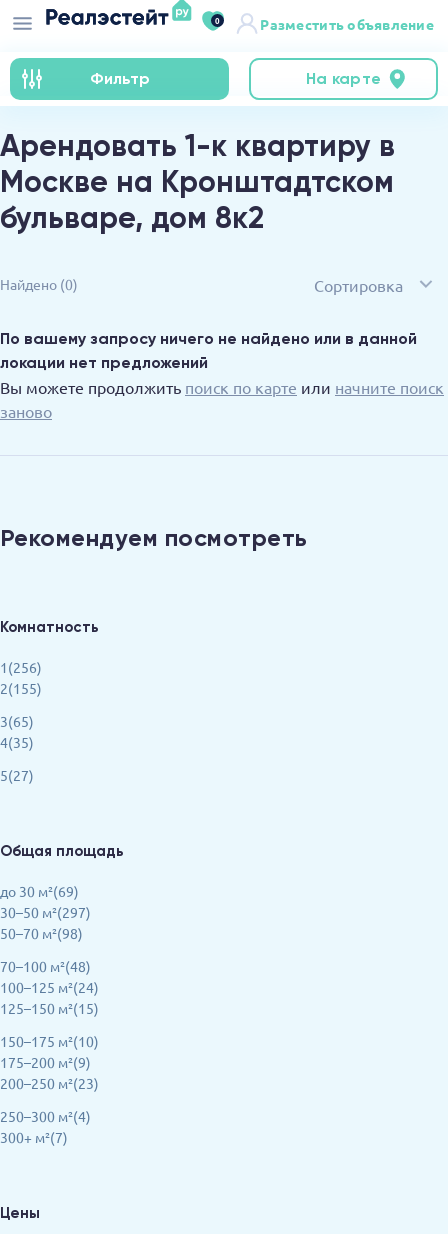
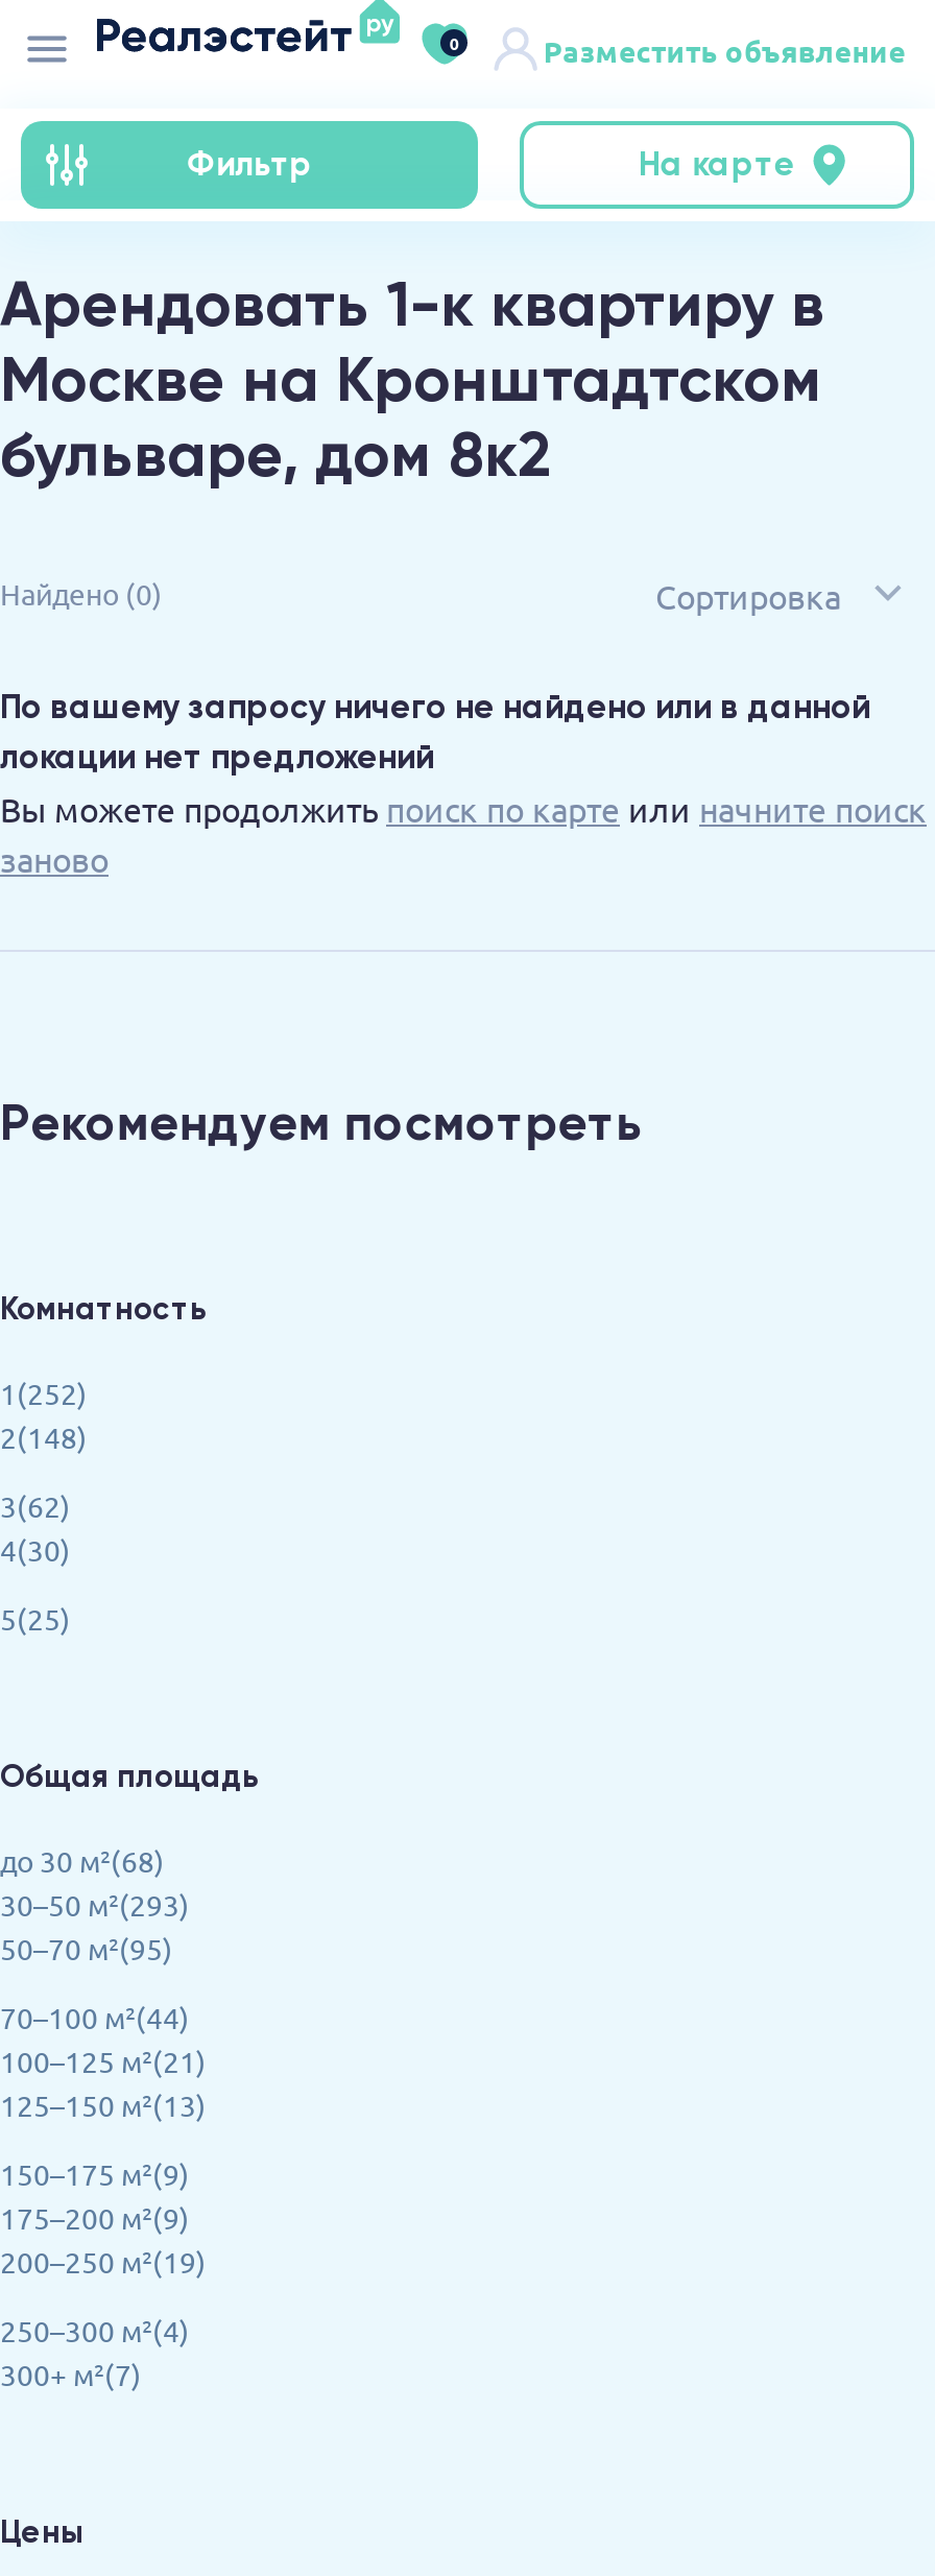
- 1(256)
+ 1(252)

- 2(155)
+ 2(148)

- 3(65)
+ 3(62)

- 4(35)
+ 4(30)

- 5(27)
+ 5(25)

- до 30 м²(69)
- 30–50 м²(297)
- 50–70 м²(98)
+ до 30 м²(68)
+ 30–50 м²(293)
+ 50–70 м²(95)

- 70–100 м²(48)
- 100–125 м²(24)
- 125–150 м²(15)
+ 70–100 м²(44)
+ 100–125 м²(21)
+ 125–150 м²(13)

- 150–175 м²(10)
+ 150–175 м²(9)

- 200–250 м²(23)
+ 200–250 м²(19)
